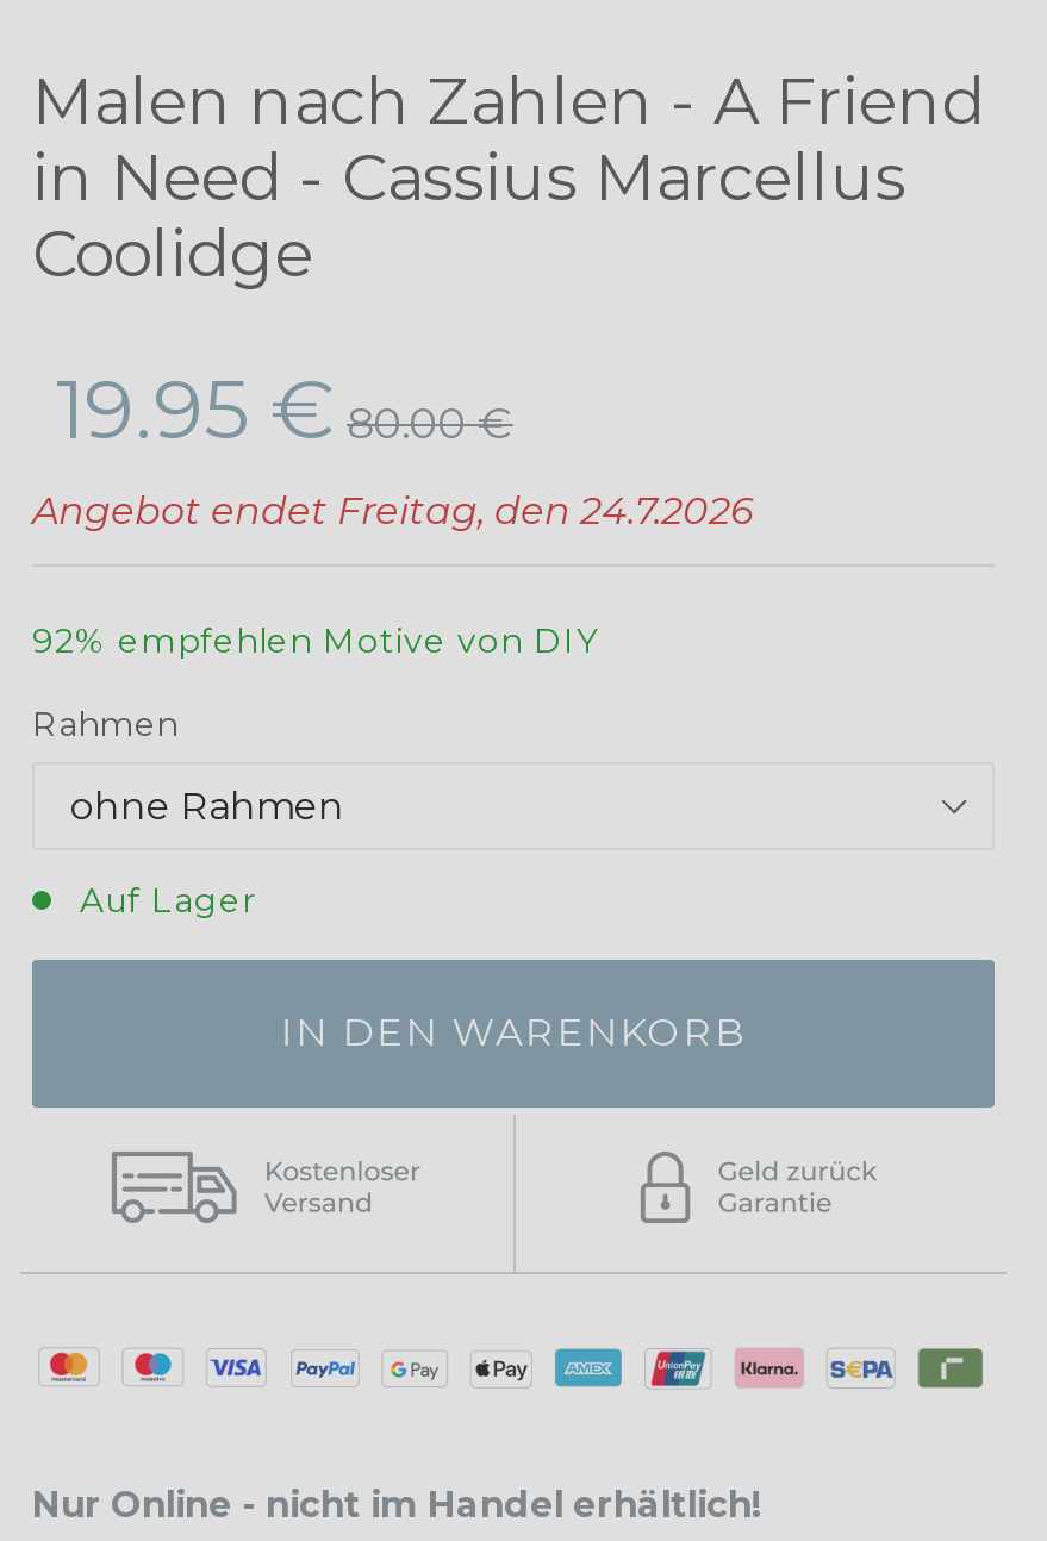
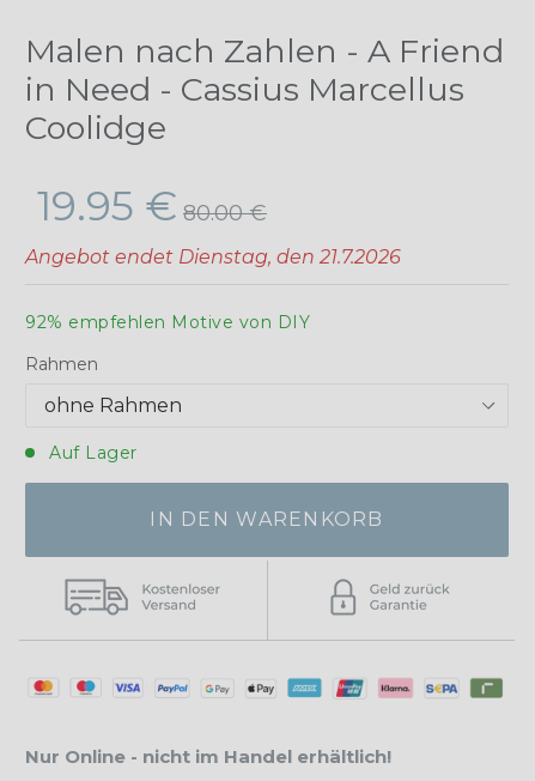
- Angebot endet Freitag, den 24.7.2026
+ Angebot endet Dienstag, den 21.7.2026
